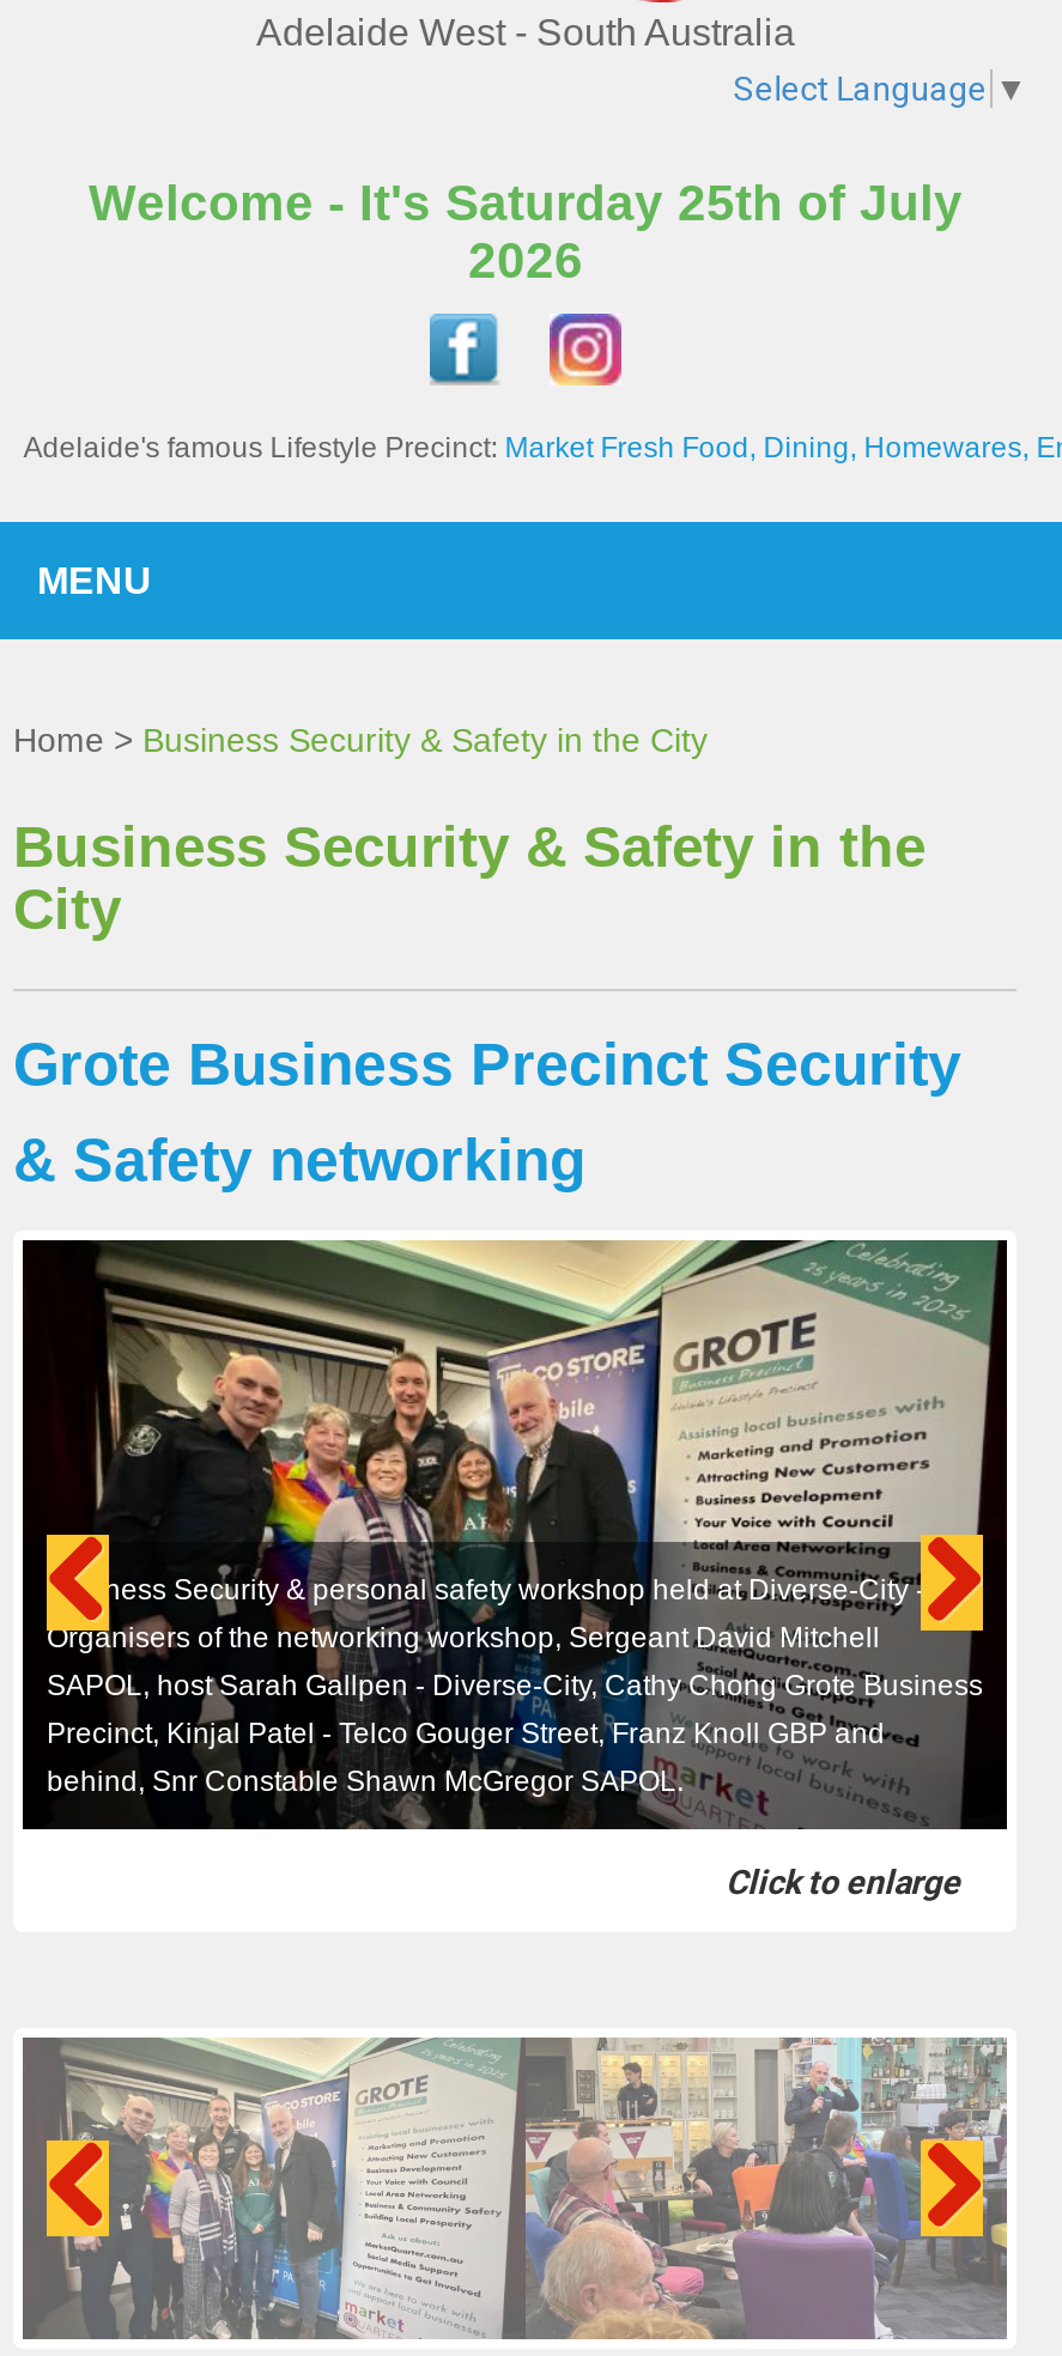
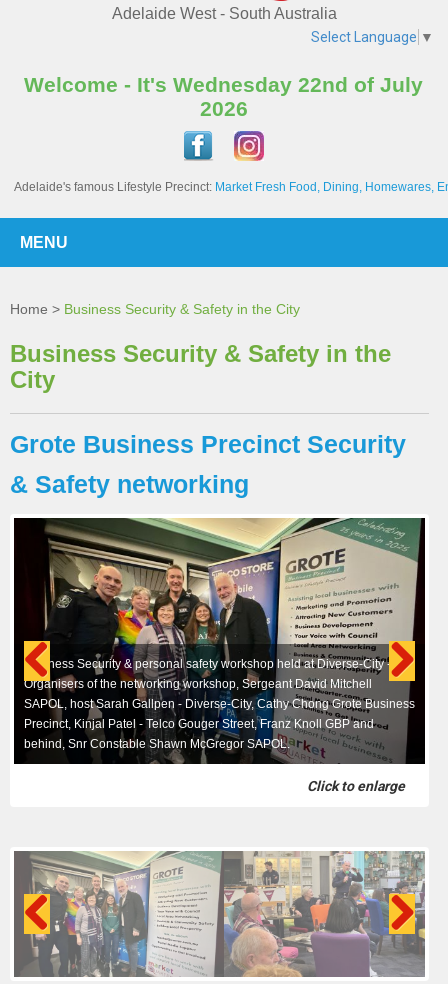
- Welcome - It's Saturday 25th of July
+ Welcome - It's Wednesday 22nd of July
